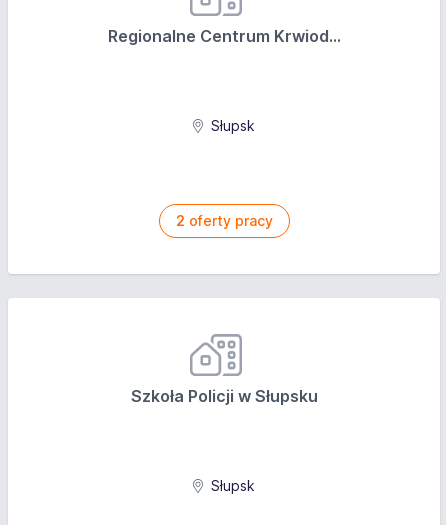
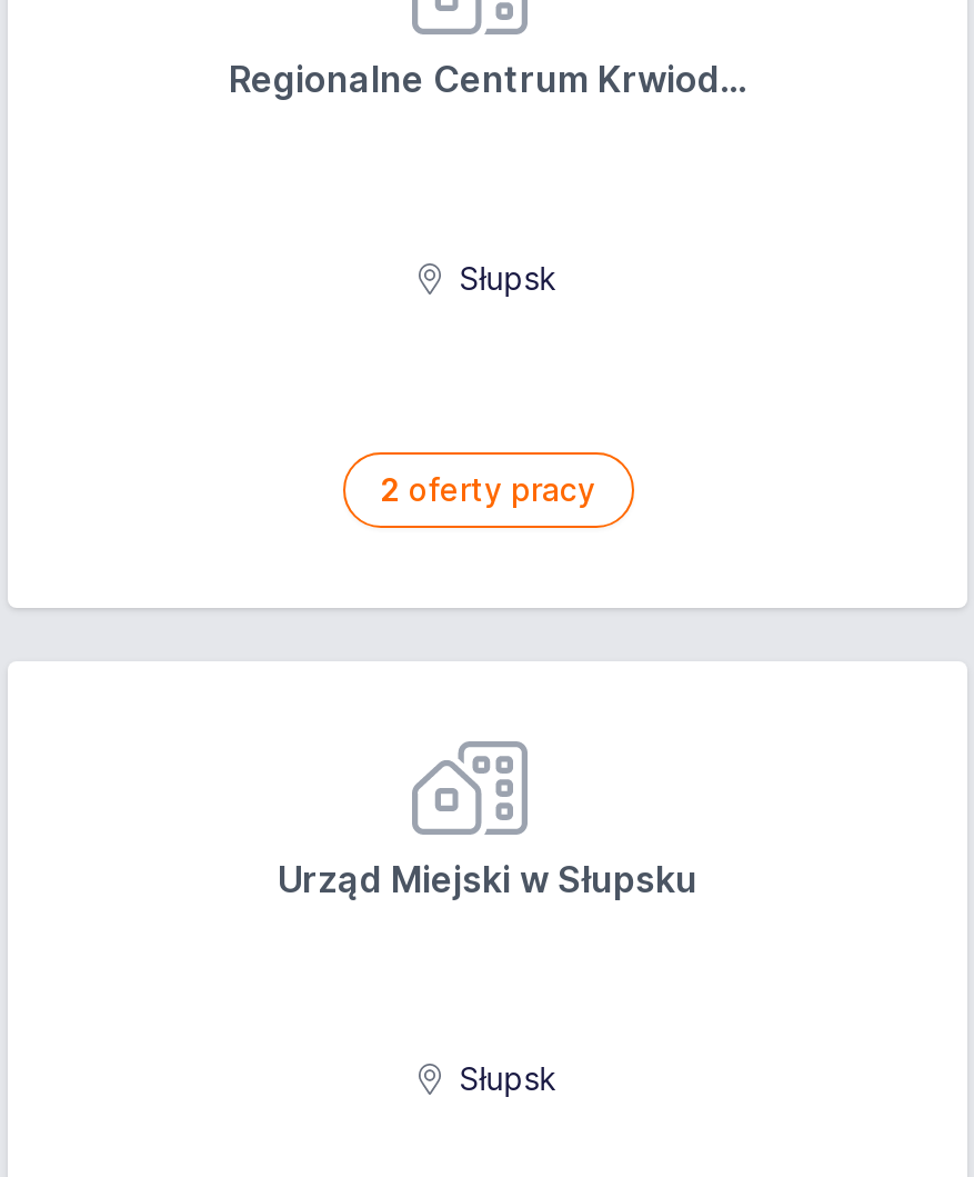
- Szkoła Policji w Słupsku
+ Urząd Miejski w Słupsku
